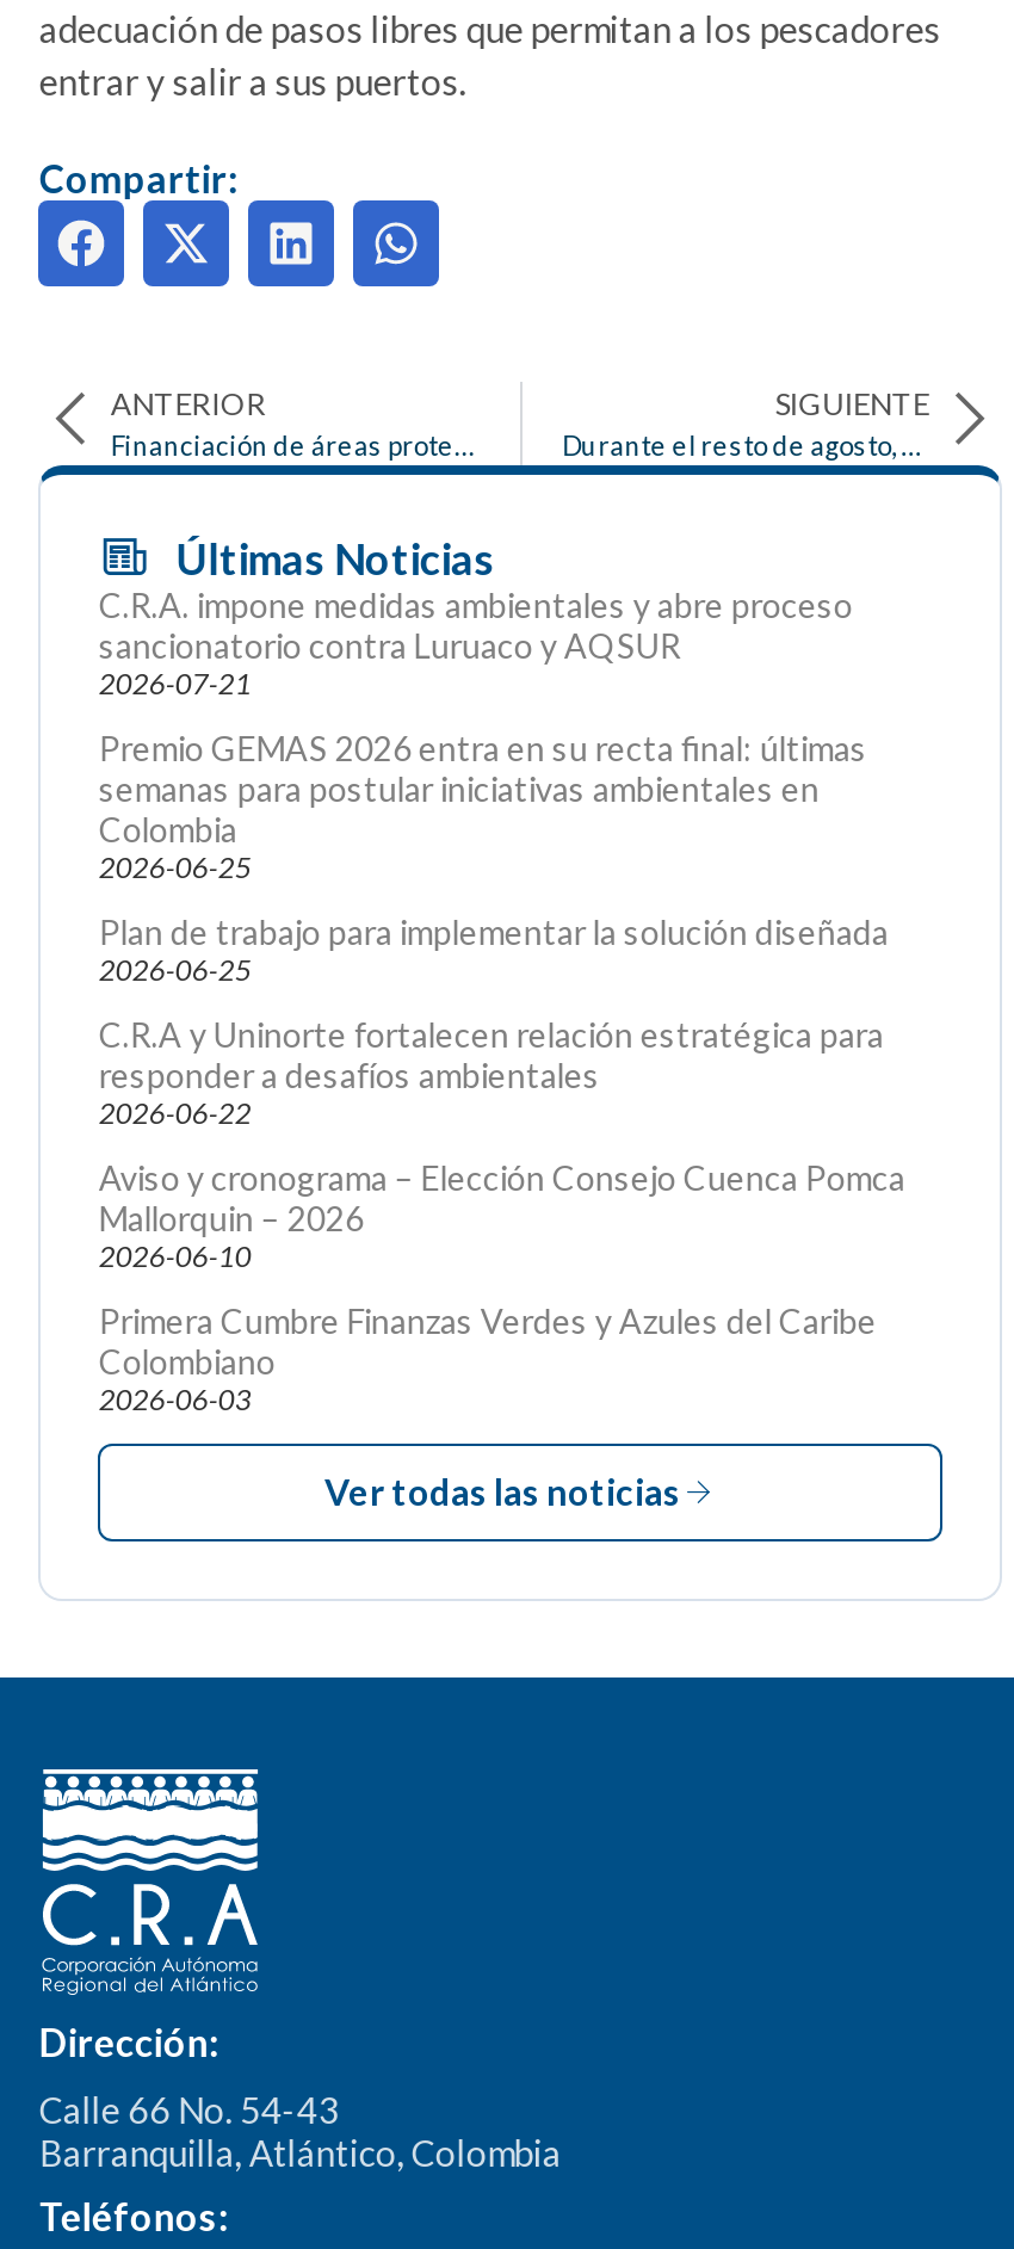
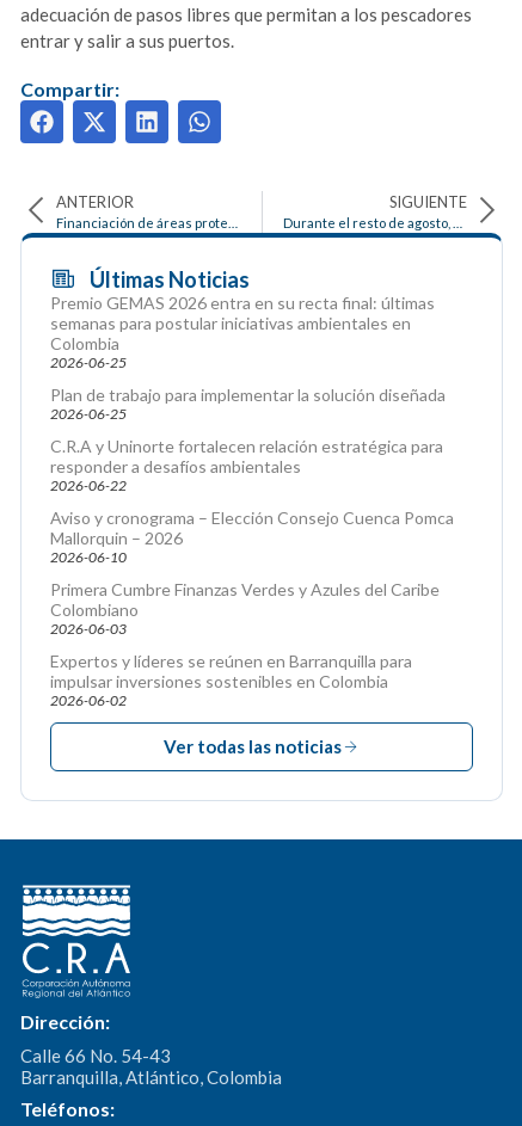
- C.R.A. impone medidas ambientales y abre proceso
- sancionatorio contra Luruaco y AQSUR
- 2026-07-21

moved up: Premio GEMAS 2026 entra en su recta final: últimas | semanas para postular iniciativas ambientales en | Colombia | ... | Colombiano | 2026-06-03

+ Expertos y líderes se reúnen en Barranquilla para
+ impulsar inversiones sostenibles en Colombia
+ 2026-06-02
